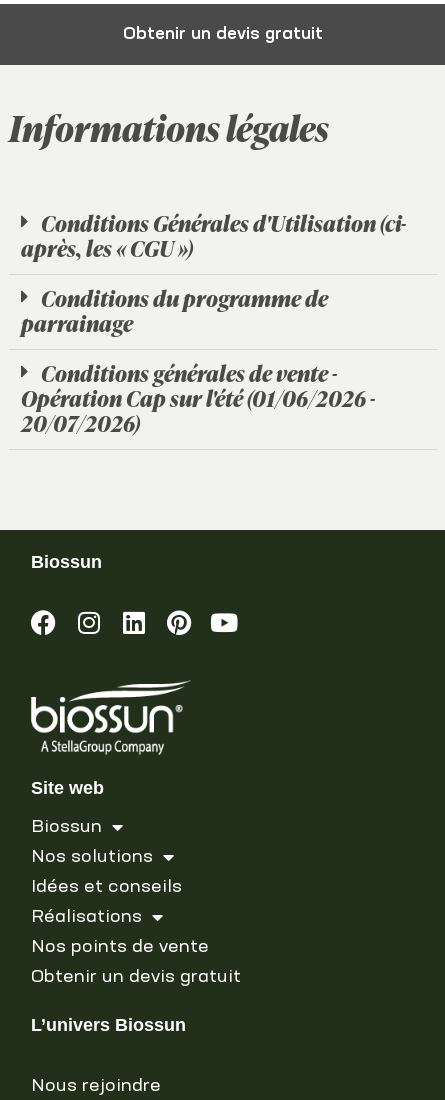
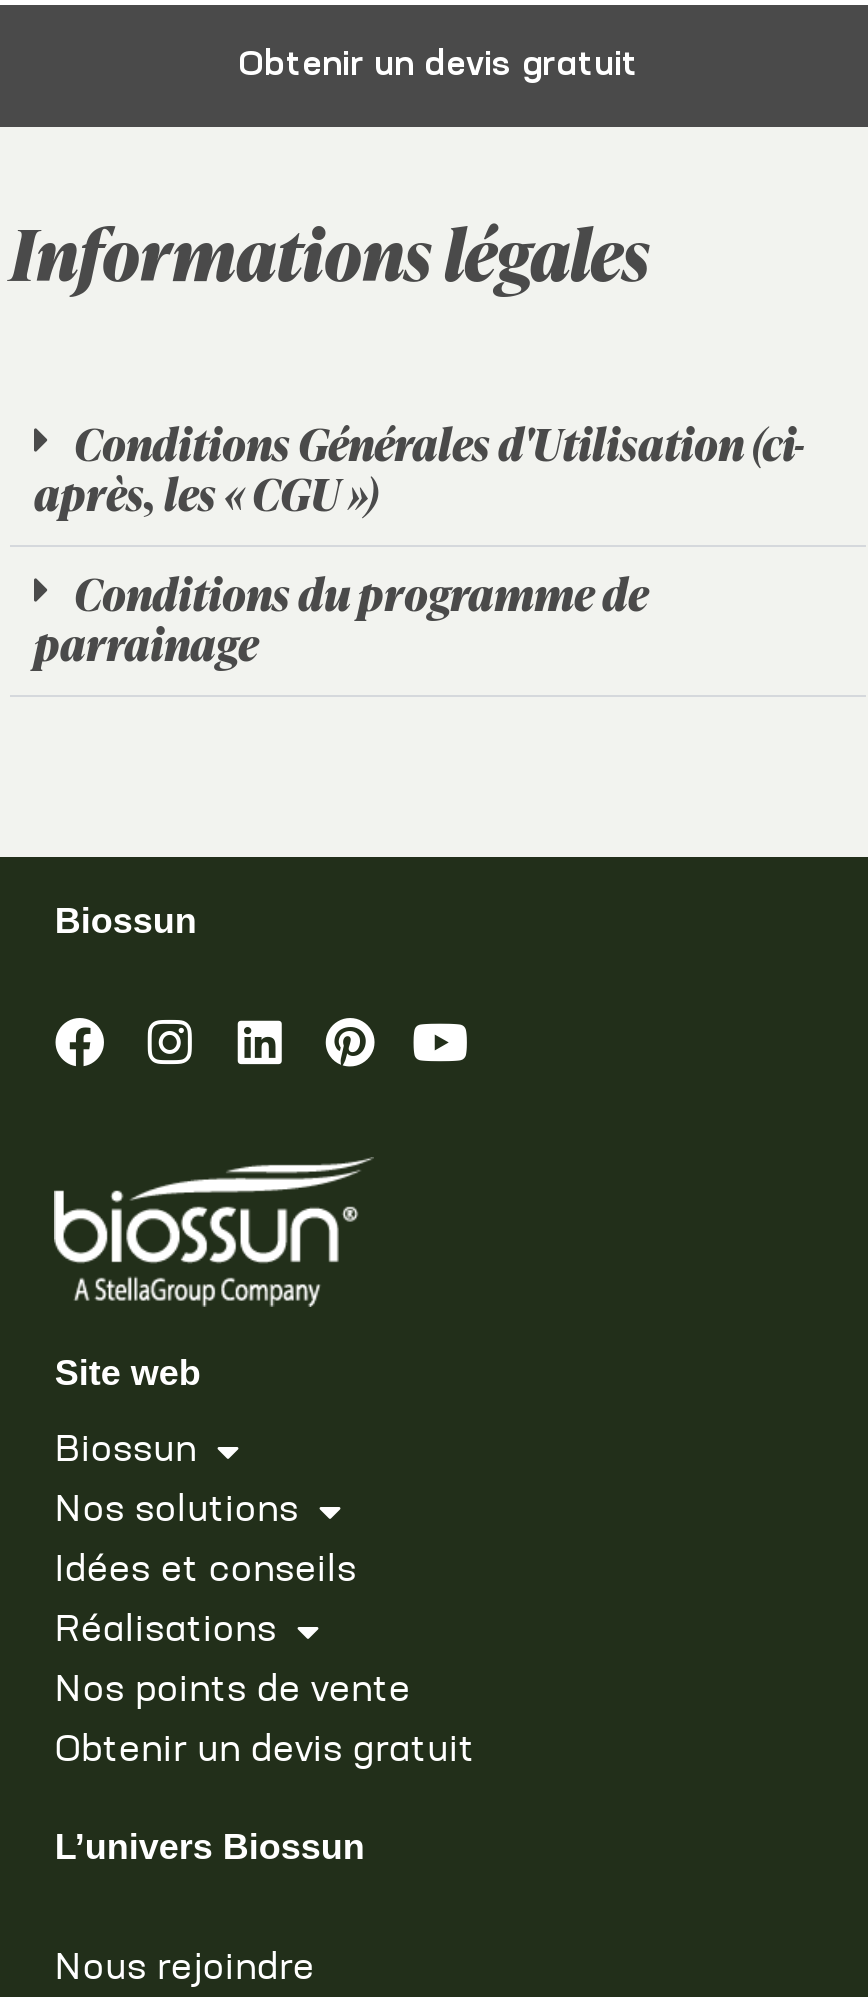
- Conditions générales de vente -
- Opération Cap sur l'été (01/06/2026 -
- 20/07/2026)
